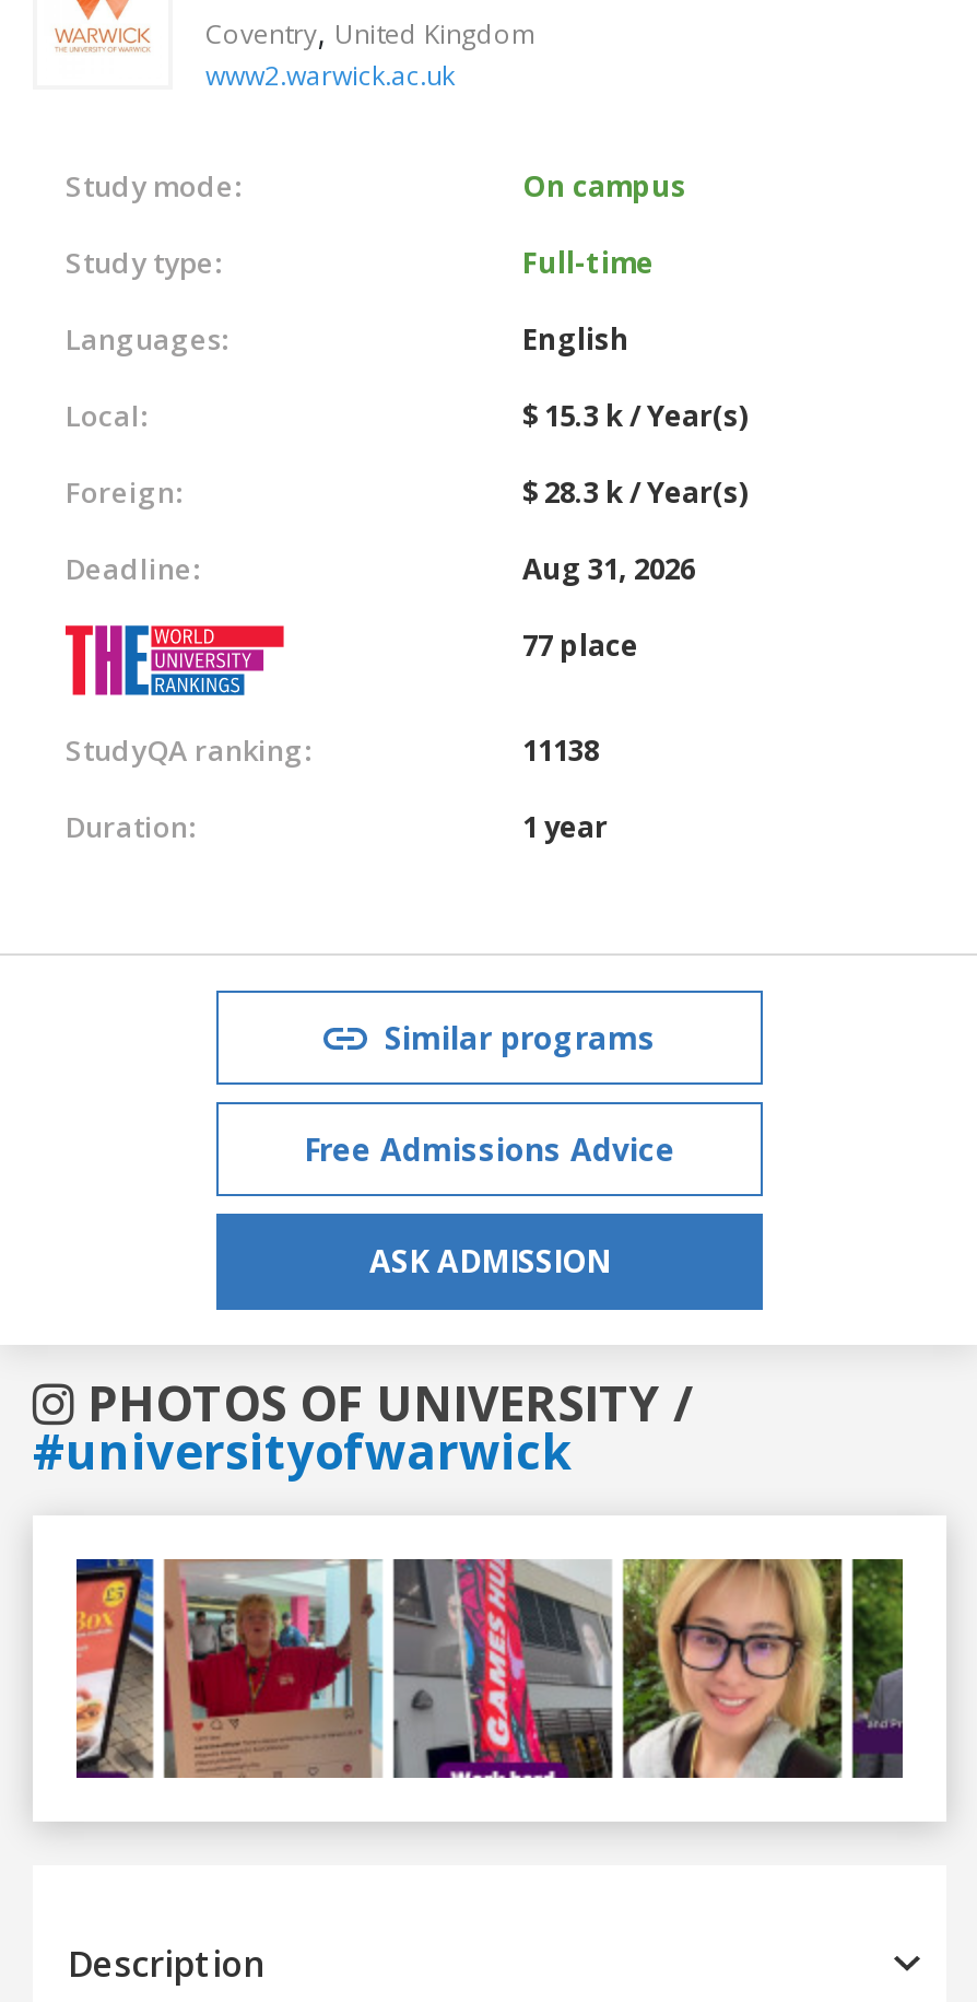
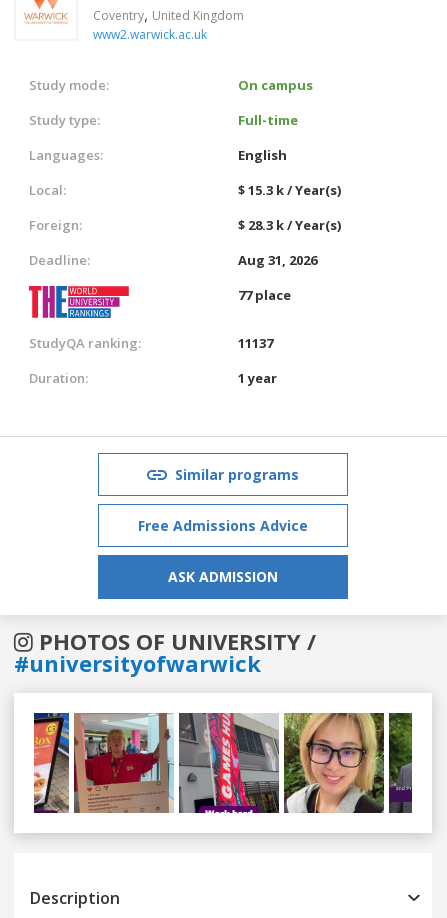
- 11138
+ 11137
